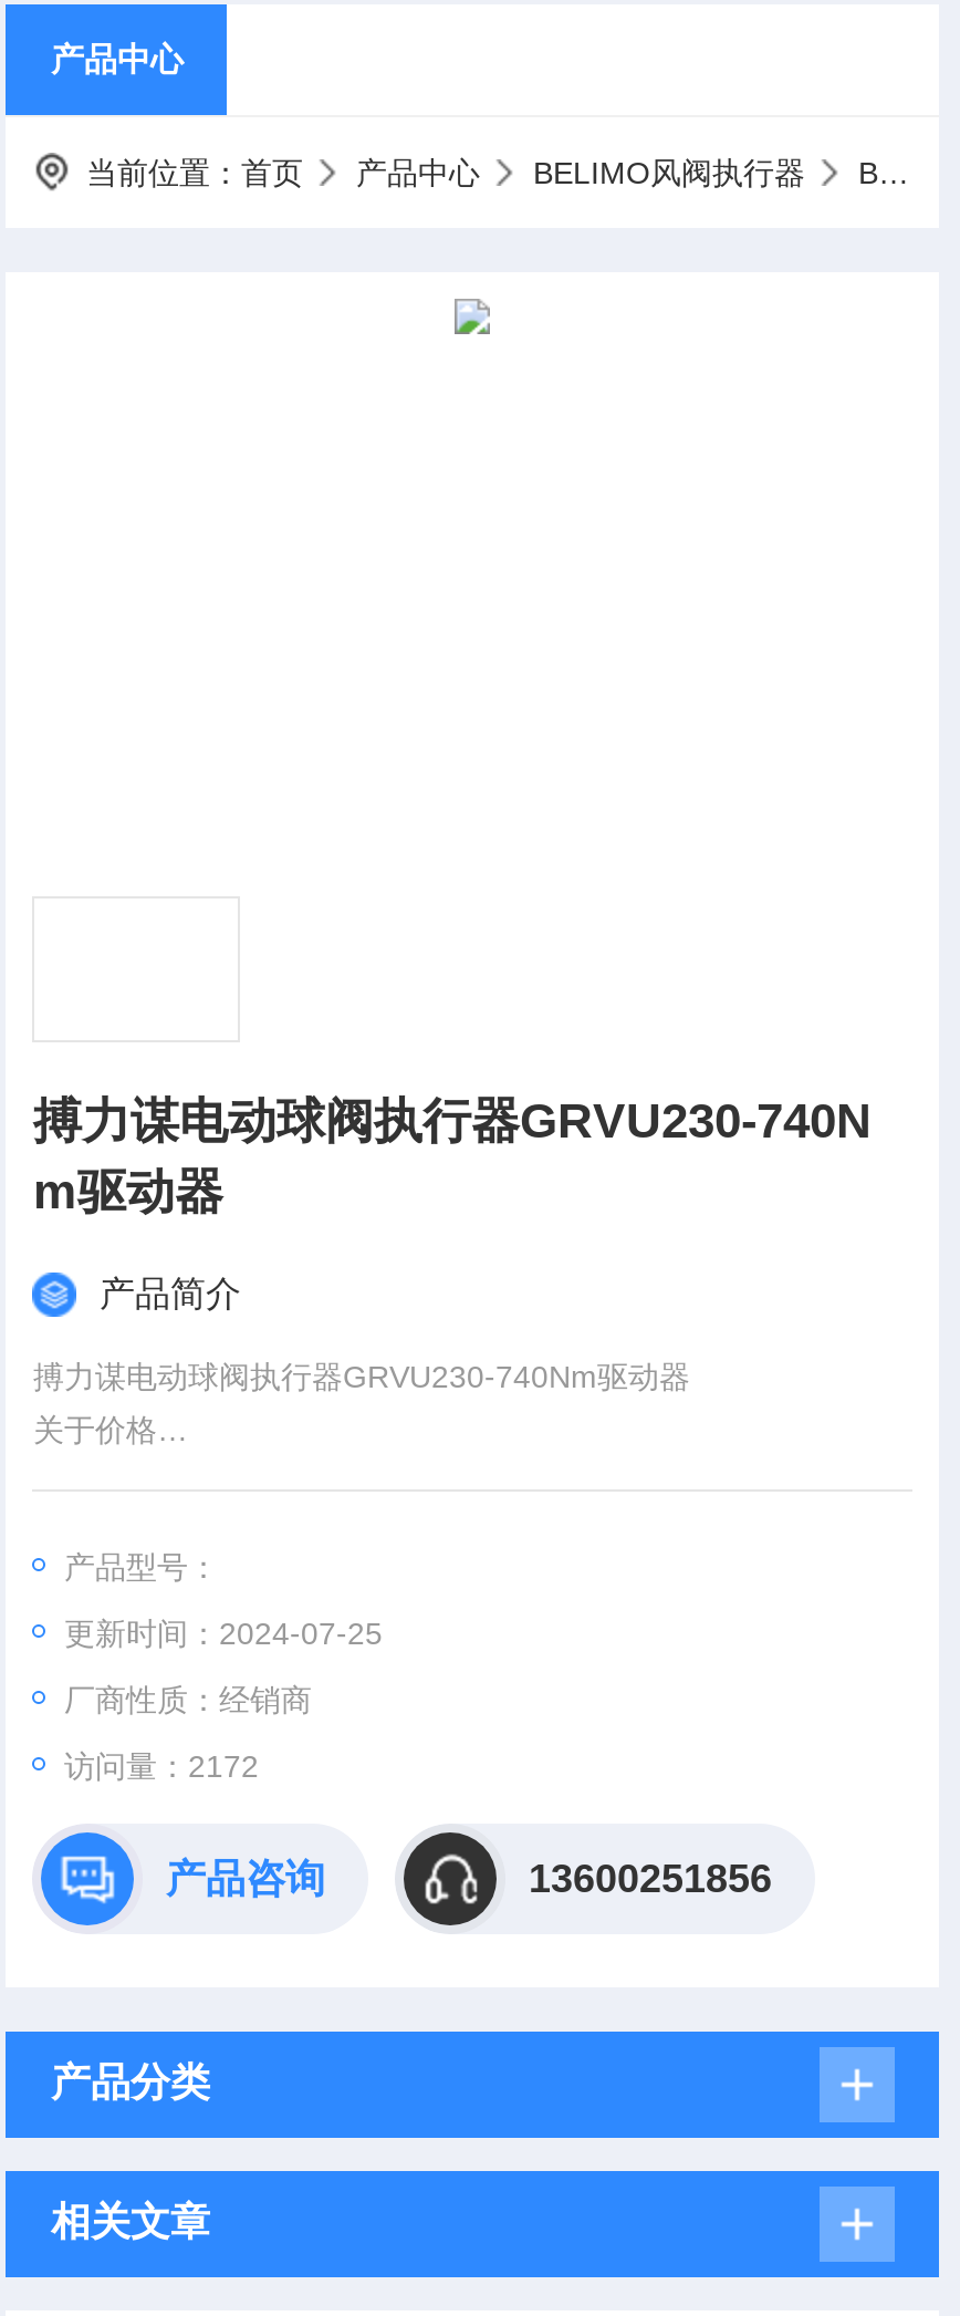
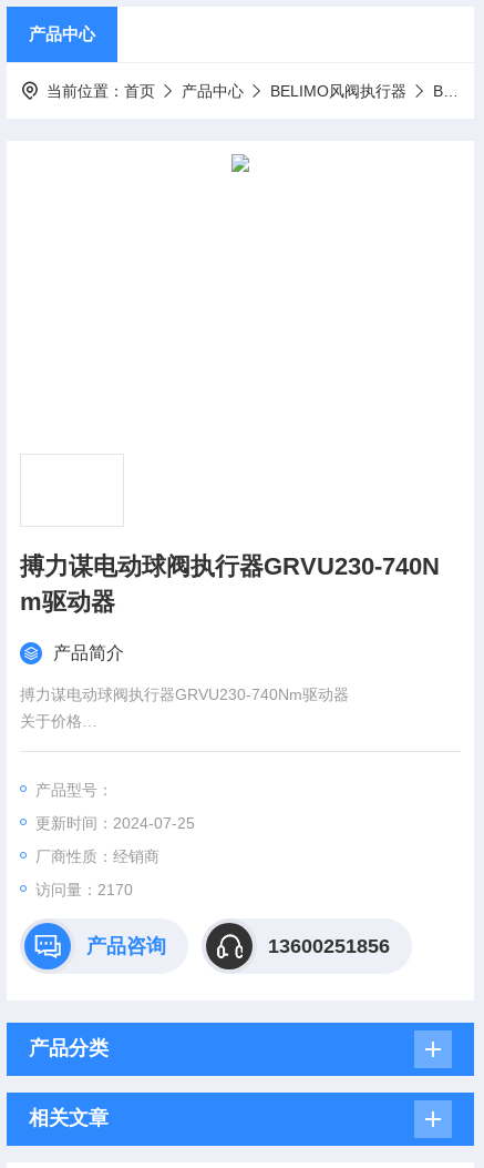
- 访问量：2172
+ 访问量：2170
